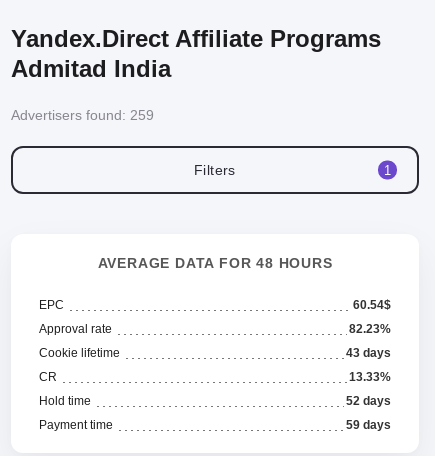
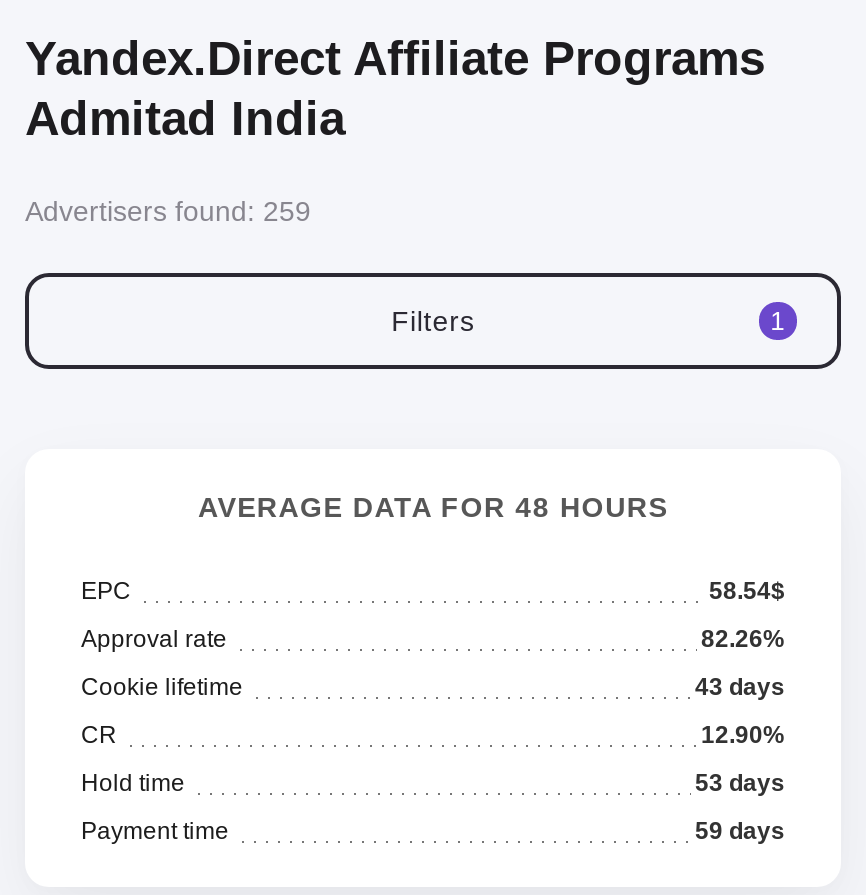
- 60.54$
+ 58.54$

- 82.23%
+ 82.26%

- 13.33%
+ 12.90%

- 52 days
+ 53 days
